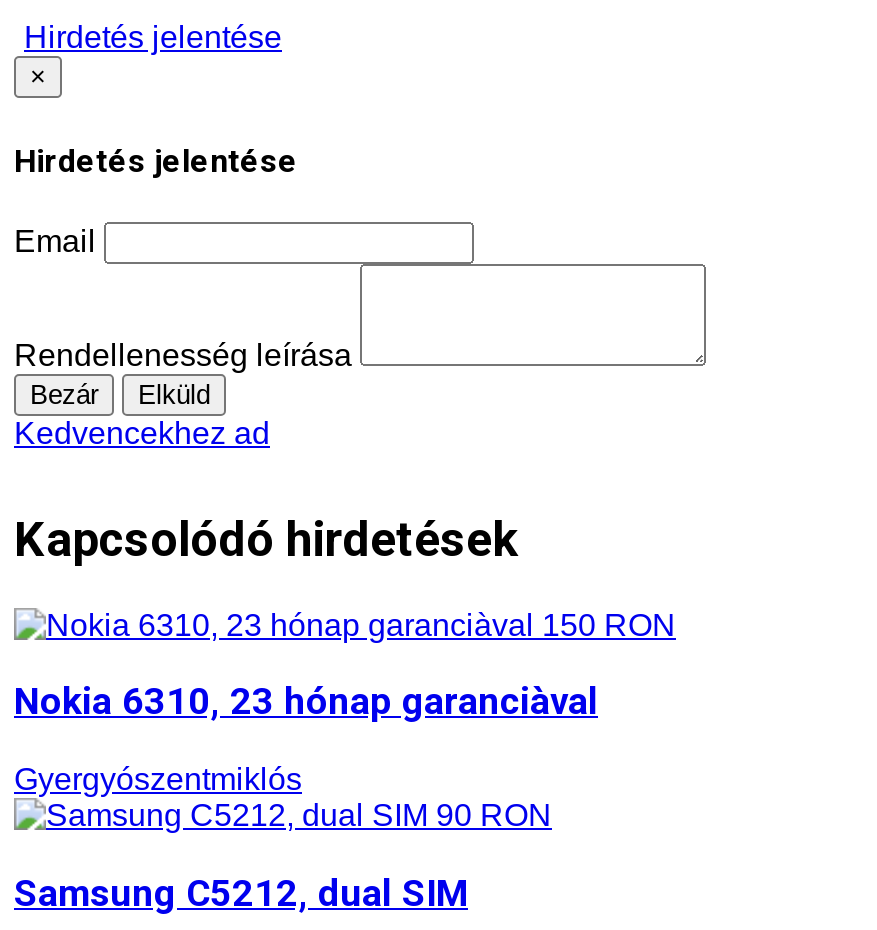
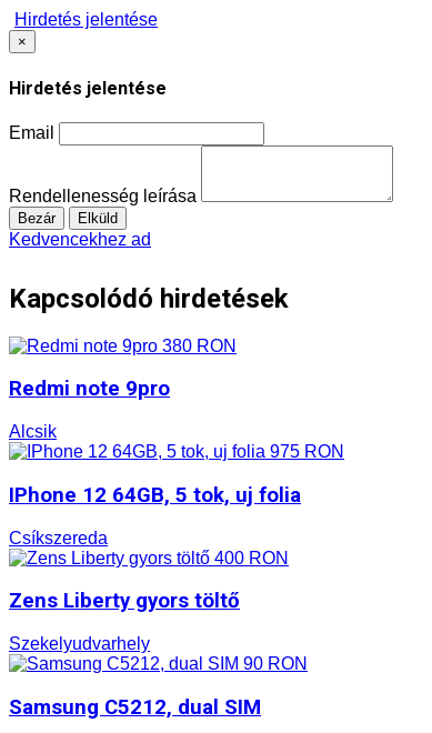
- 150 RON
- Nokia 6310, 23 hónap garanciàval
- Gyergyószentmiklós
+ 380 RON
+ Redmi note 9pro
+ Alcsik
+ 975 RON
+ IPhone 12 64GB, 5 tok, uj folia
+ Csíkszereda
+ 400 RON
+ Zens Liberty gyors töltő
+ Szekelyudvarhely
